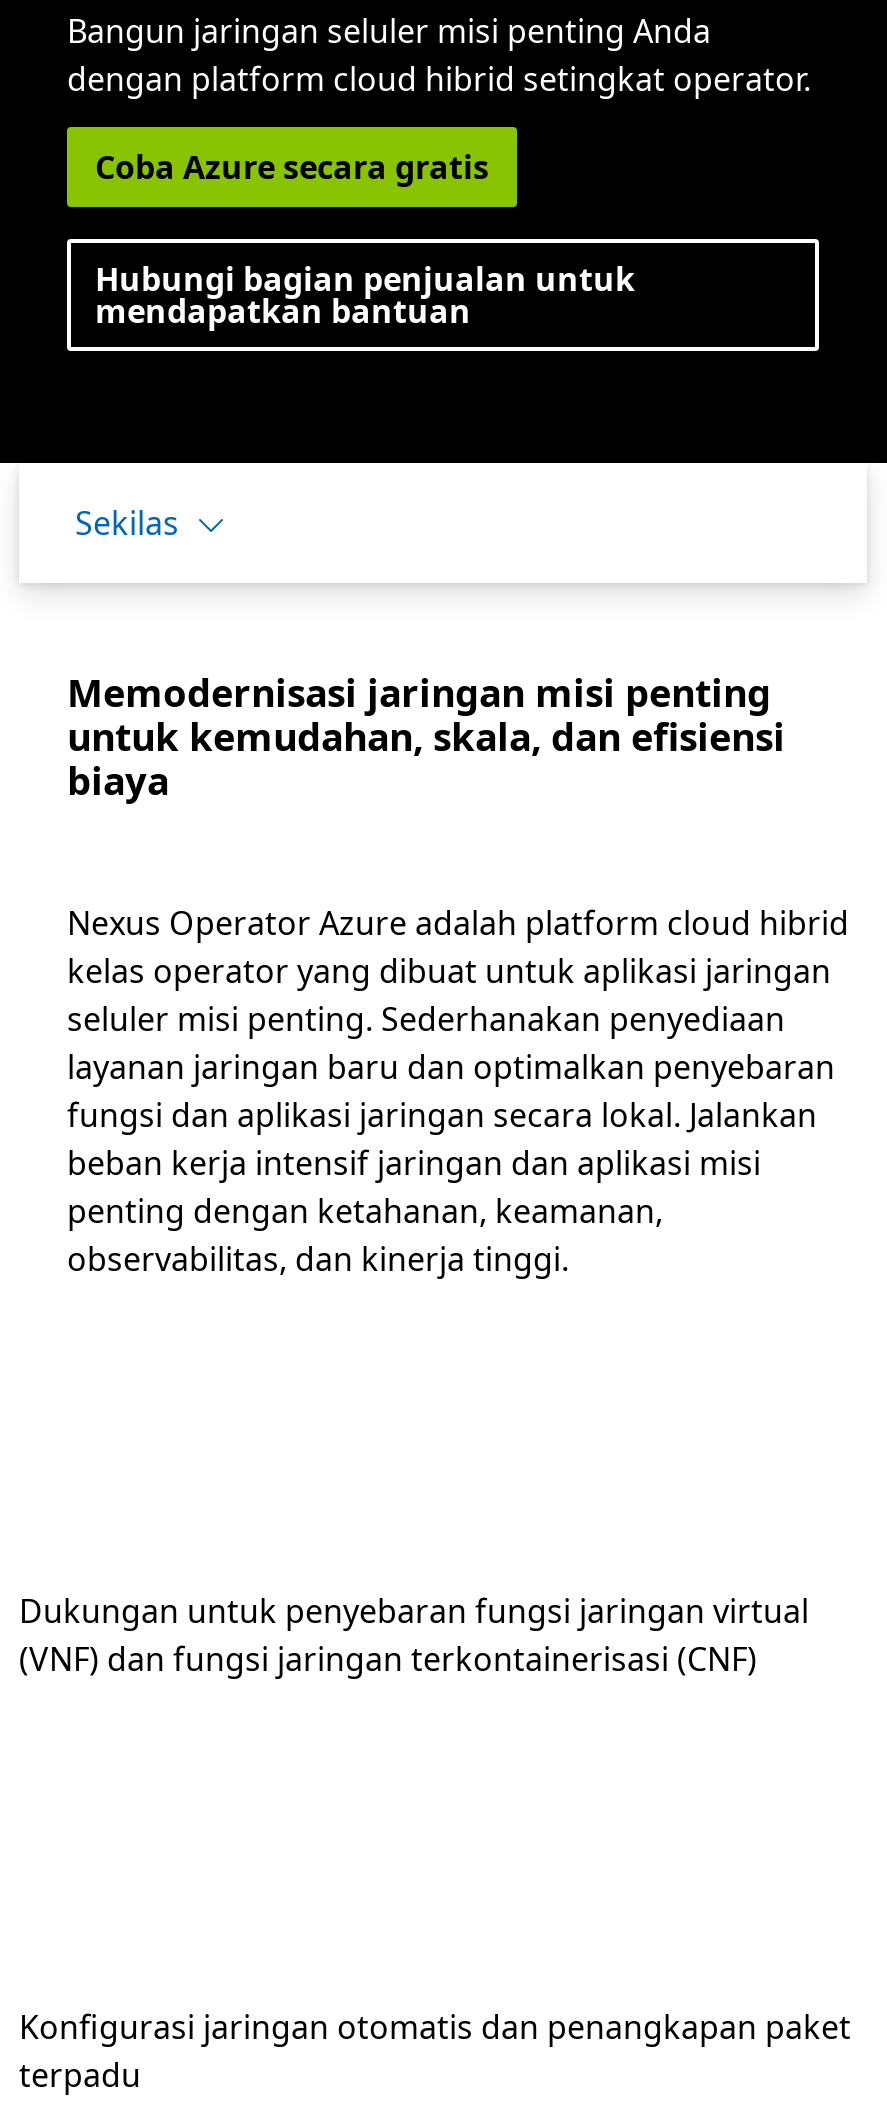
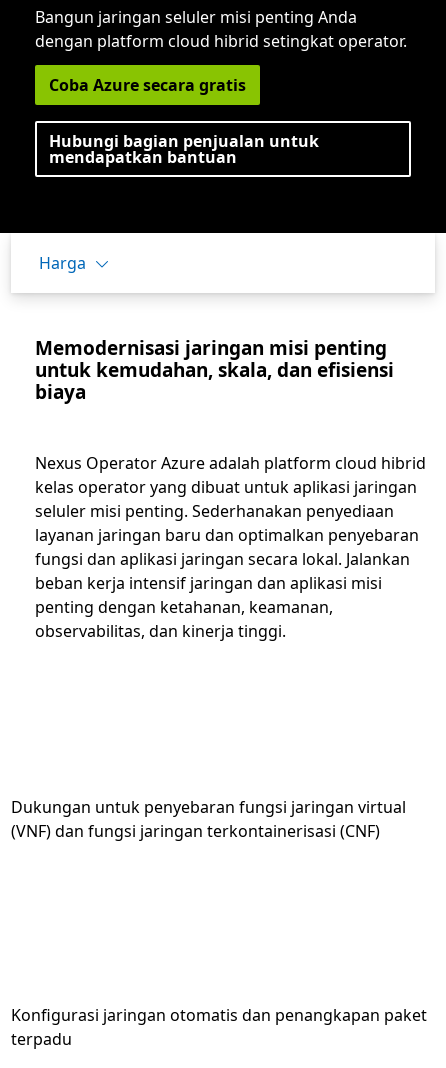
- Sekilas
+ Harga
